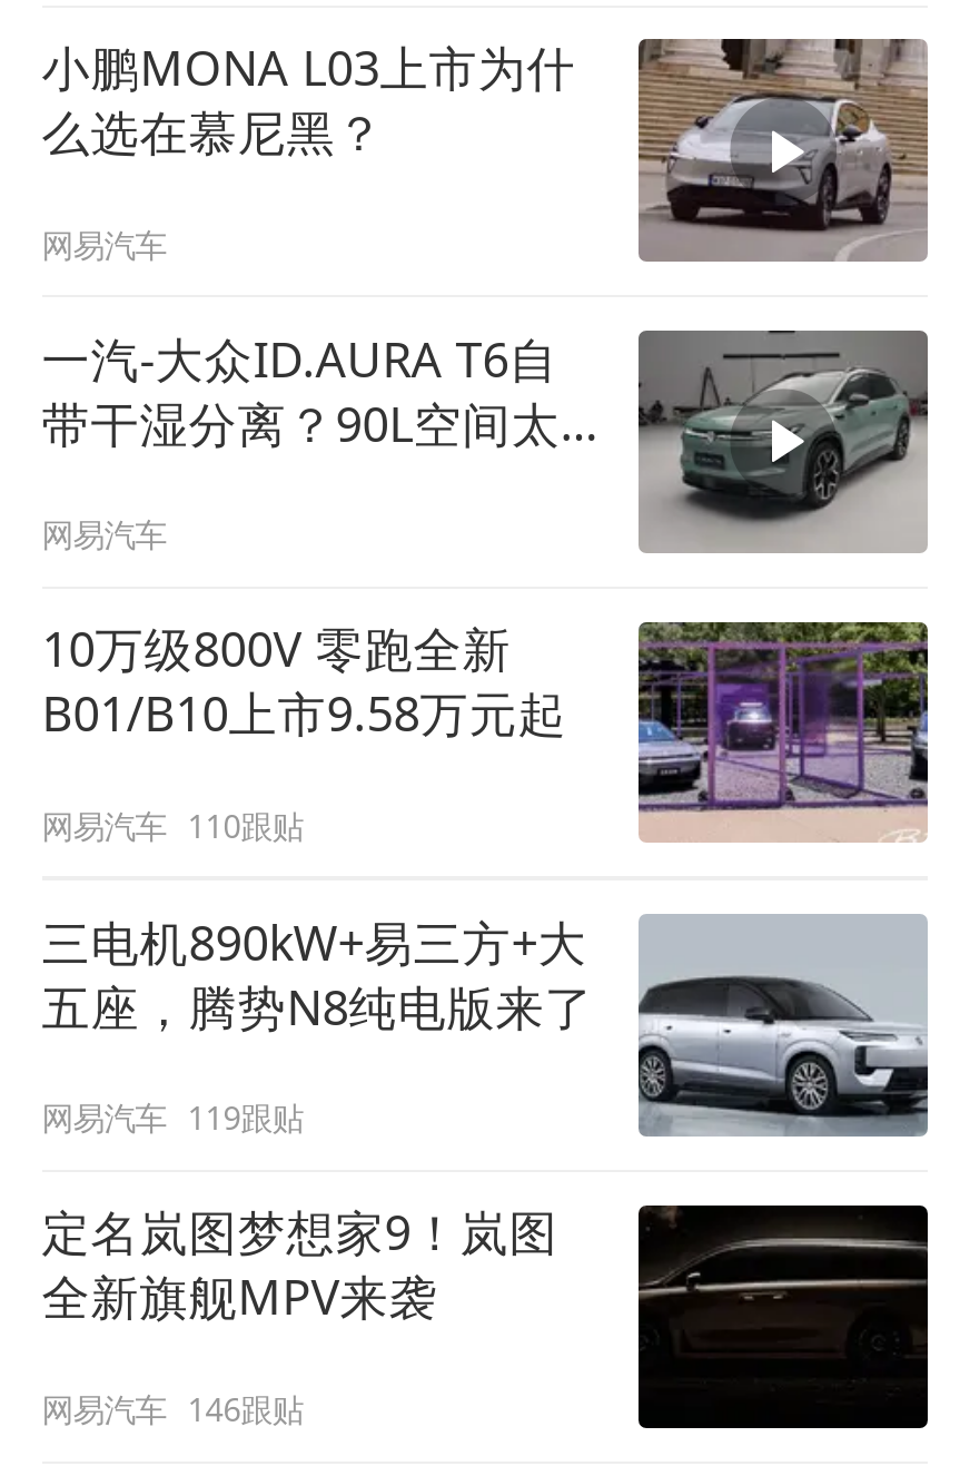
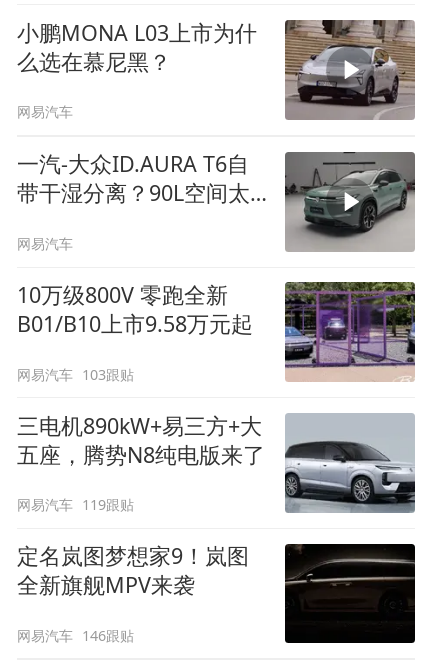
- 网易汽车 110跟贴
+ 网易汽车 103跟贴
